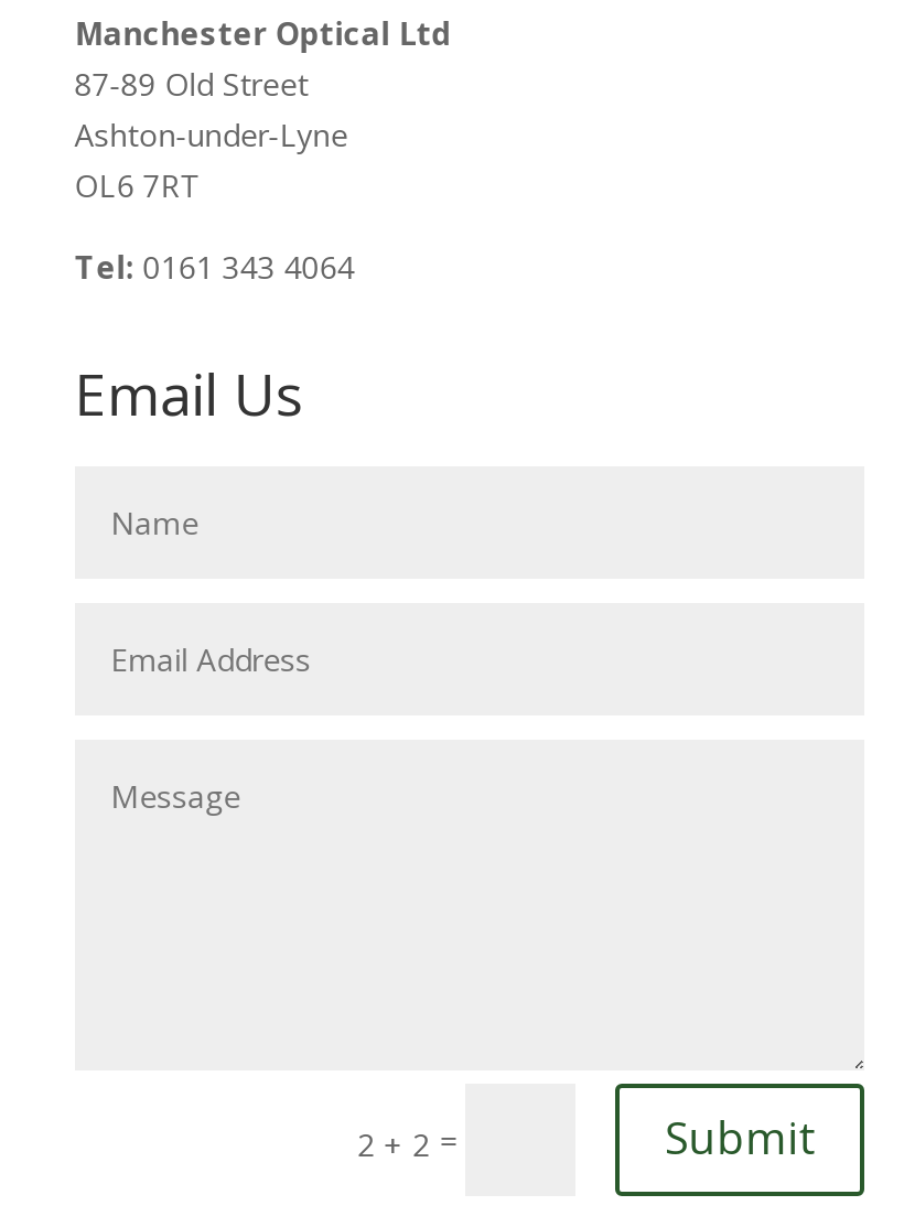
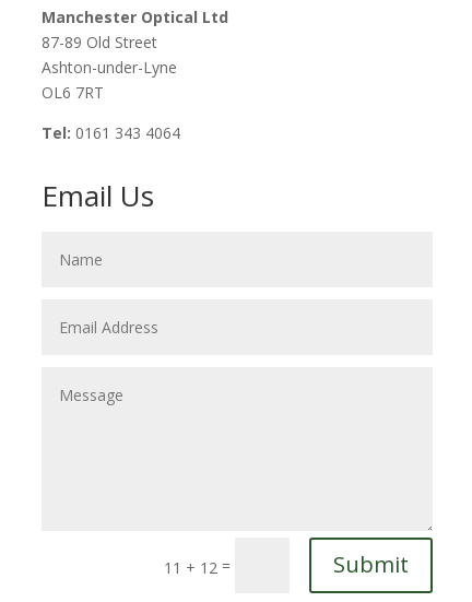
- 2 + 2 =
+ 11 + 12 =
